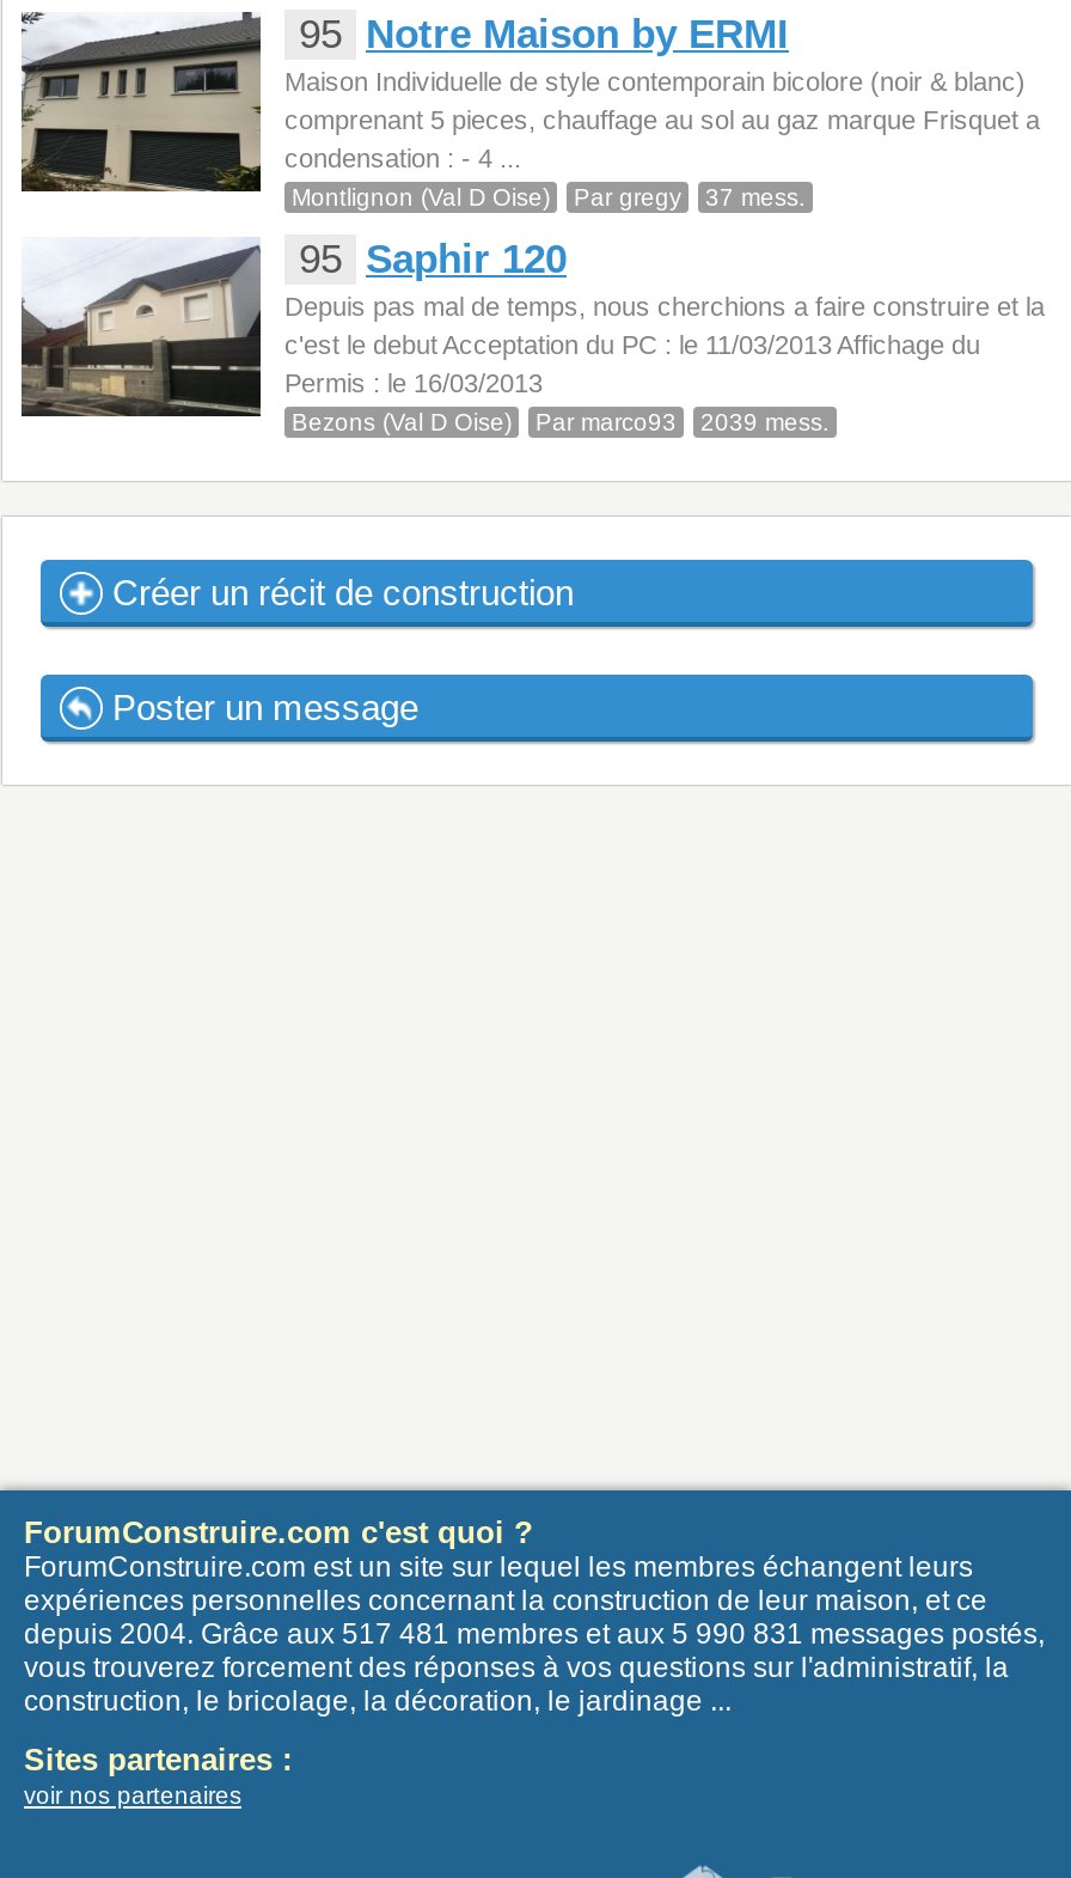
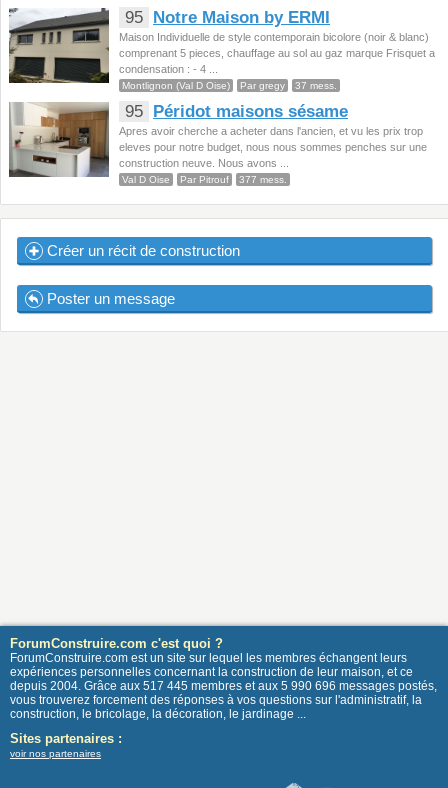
- [image]
- 95 Saphir 120
- Depuis pas mal de temps, nous cherchions a faire construire et la
- c'est le debut Acceptation du PC : le 11/03/2013 Affichage du
- Permis : le 16/03/2013
- Bezons (Val D Oise)
- Par marco93
- 2039 mess.
+ [image]
+ 95 Péridot maisons sésame
+ Apres avoir cherche a acheter dans l'ancien, et vu les prix trop
+ eleves pour notre budget, nous nous sommes penches sur une
+ construction neuve. Nous avons ...
+ Val D Oise
+ Par Pitrouf
+ 377 mess.

- depuis 2004. Grâce aux 517 481 membres et aux 5 990 831 messages postés,
+ depuis 2004. Grâce aux 517 445 membres et aux 5 990 696 messages postés,
